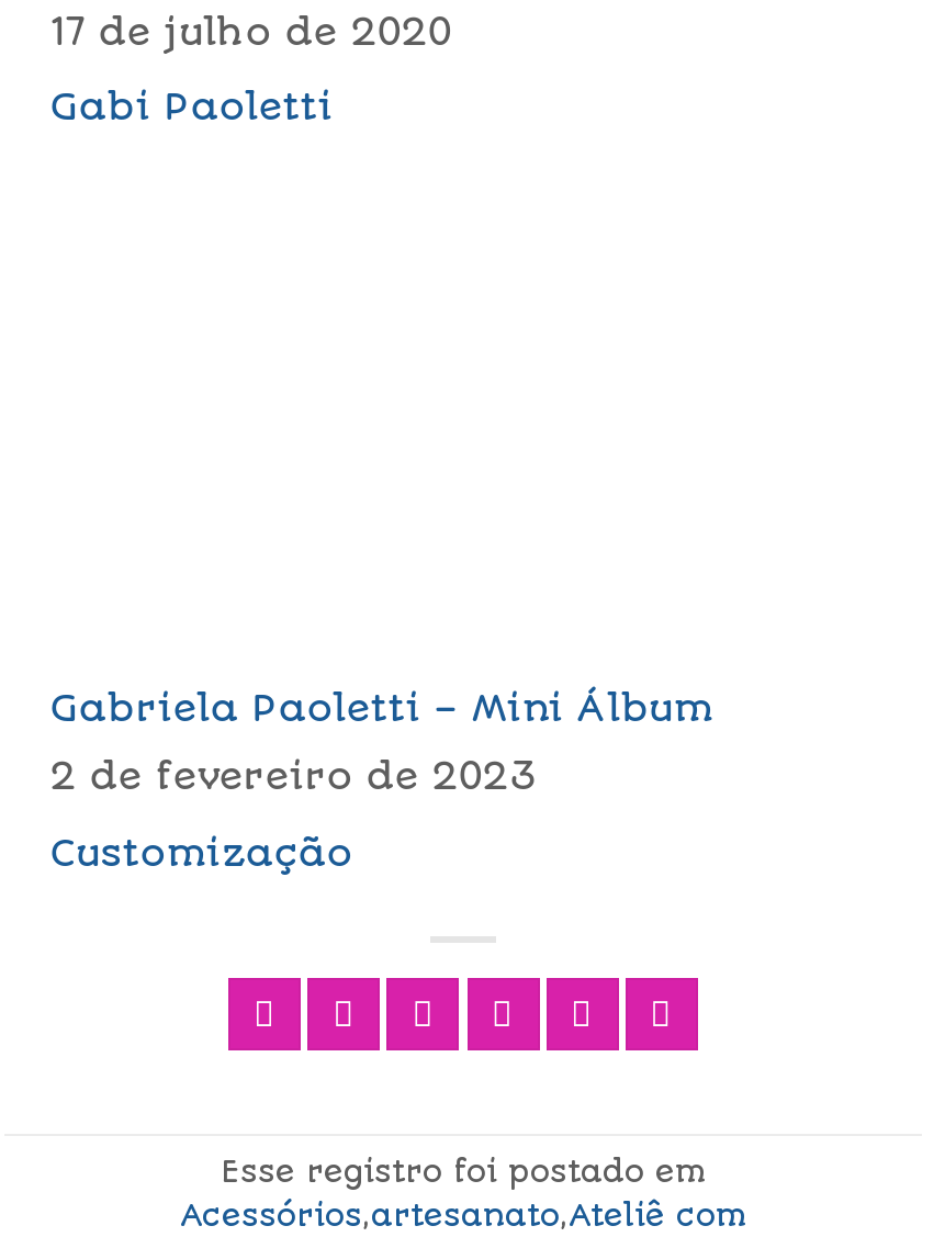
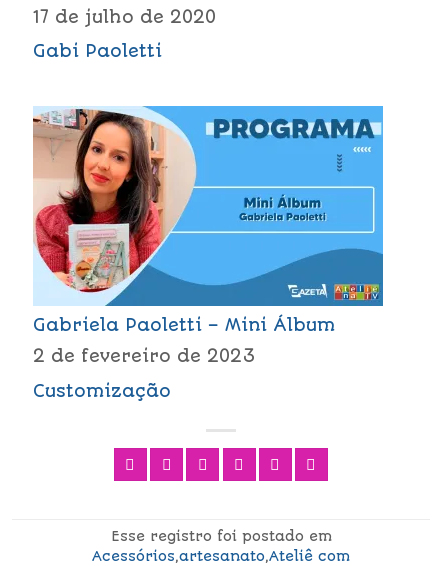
+ [image]
